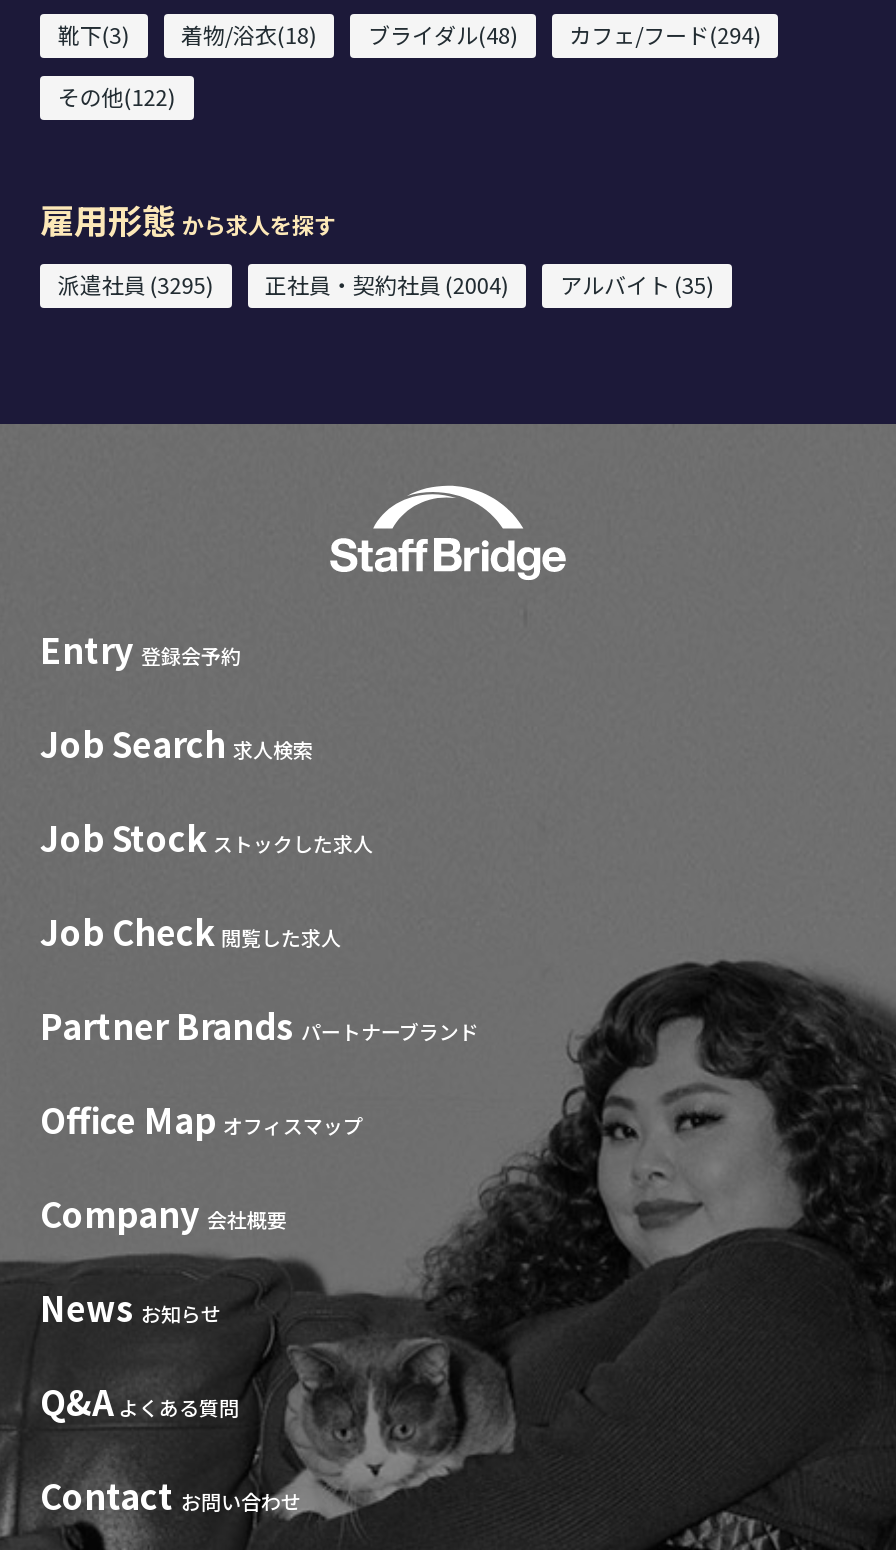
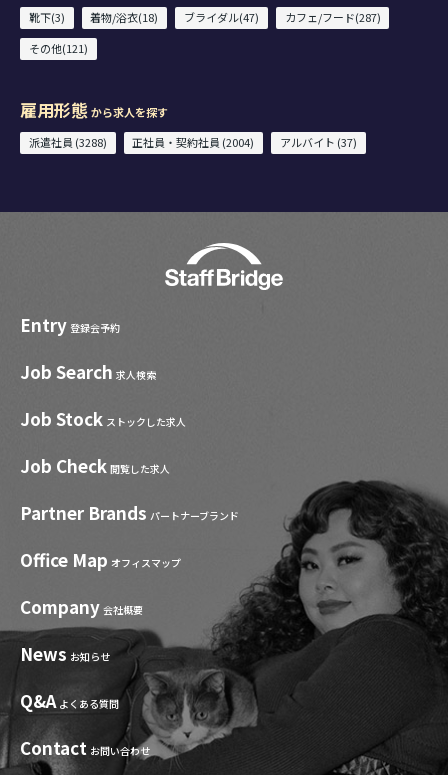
- ブライダル(48)
+ ブライダル(47)

- カフェ/フード(294)
+ カフェ/フード(287)

- その他(122)
+ その他(121)

- 派遣社員 (3295)
+ 派遣社員 (3288)

- アルバイト (35)
+ アルバイト (37)
